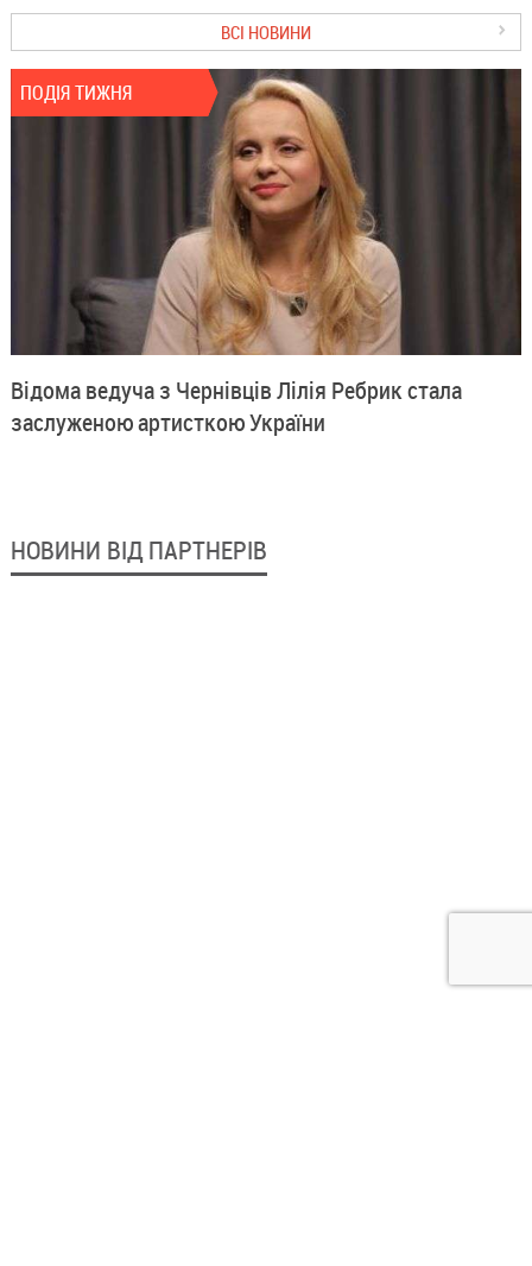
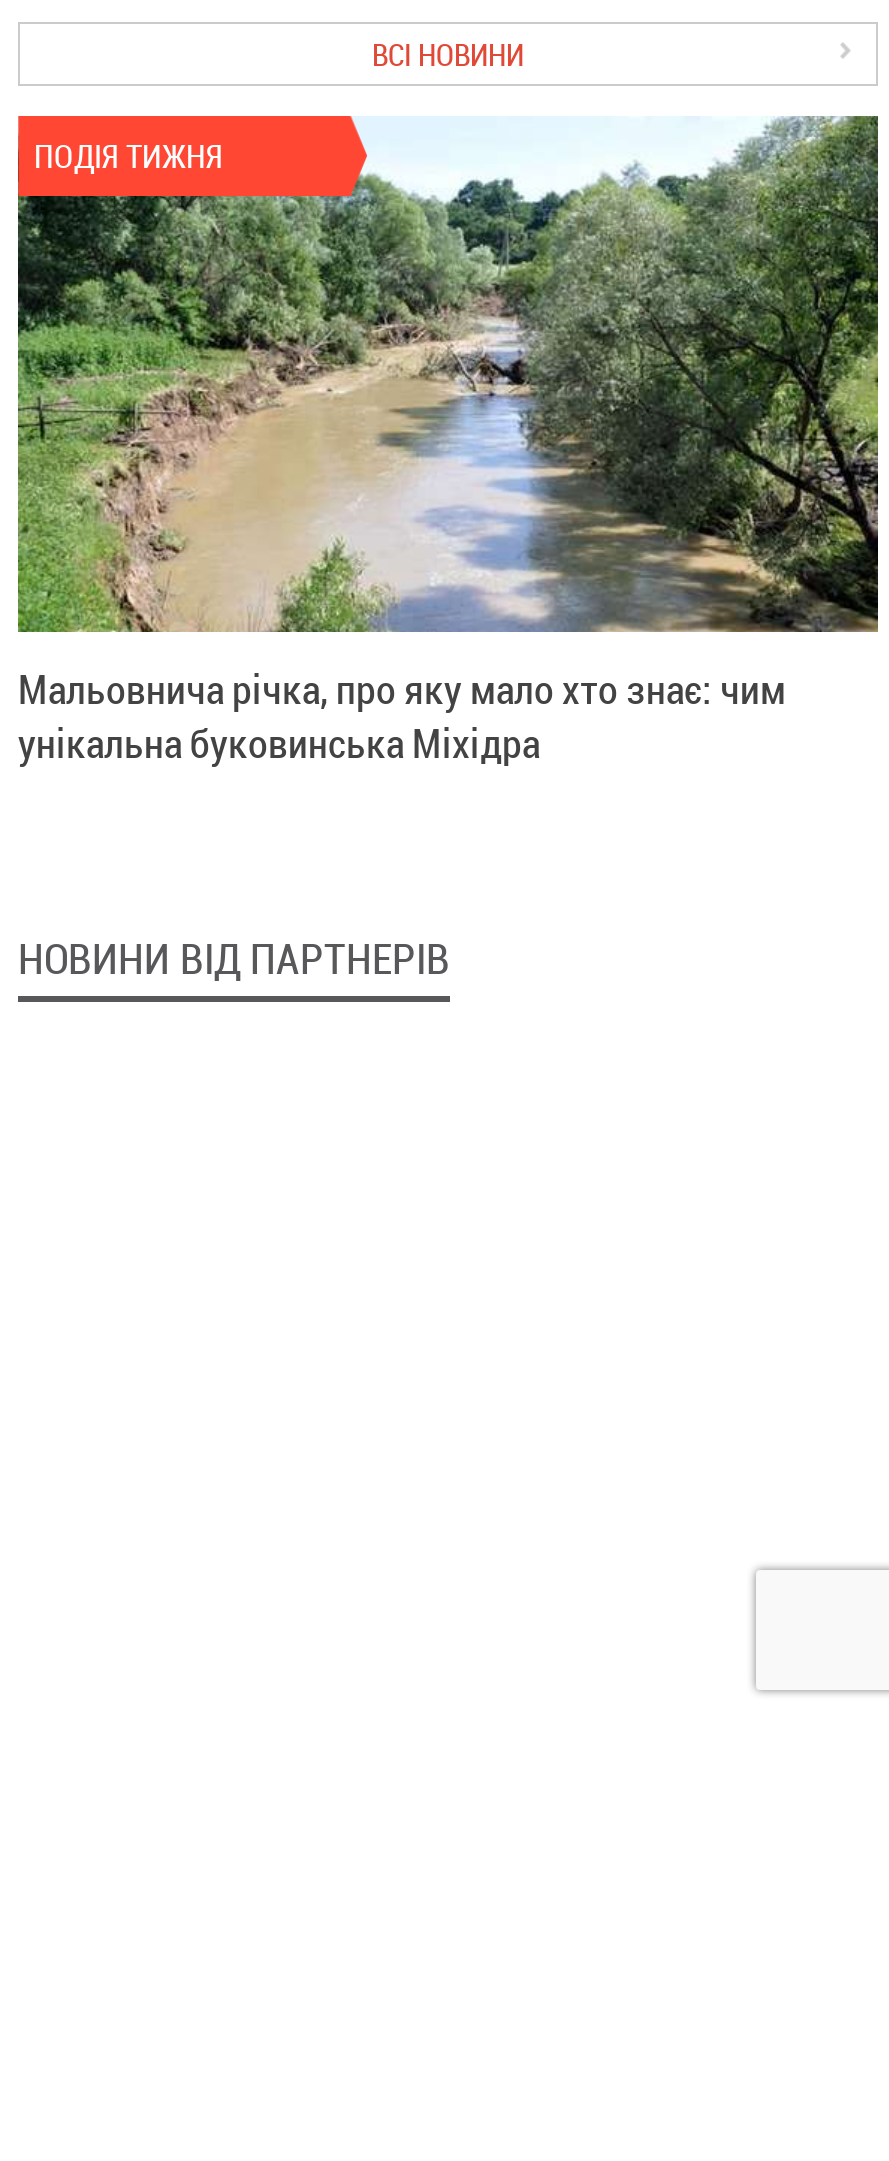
- [image]
- Відома ведуча з Чернівців Лілія Ребрик стала
- заслуженою артисткою України
+ [image]
+ Мальовнича річка, про яку мало хто знає: чим
+ унікальна буковинська Міхідра
